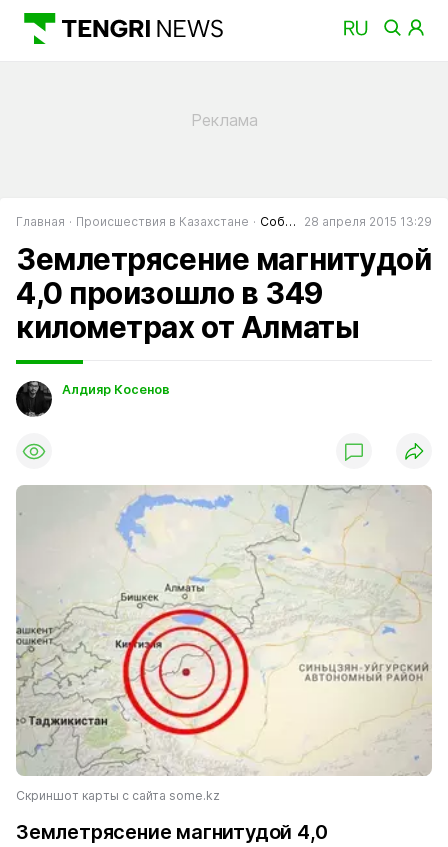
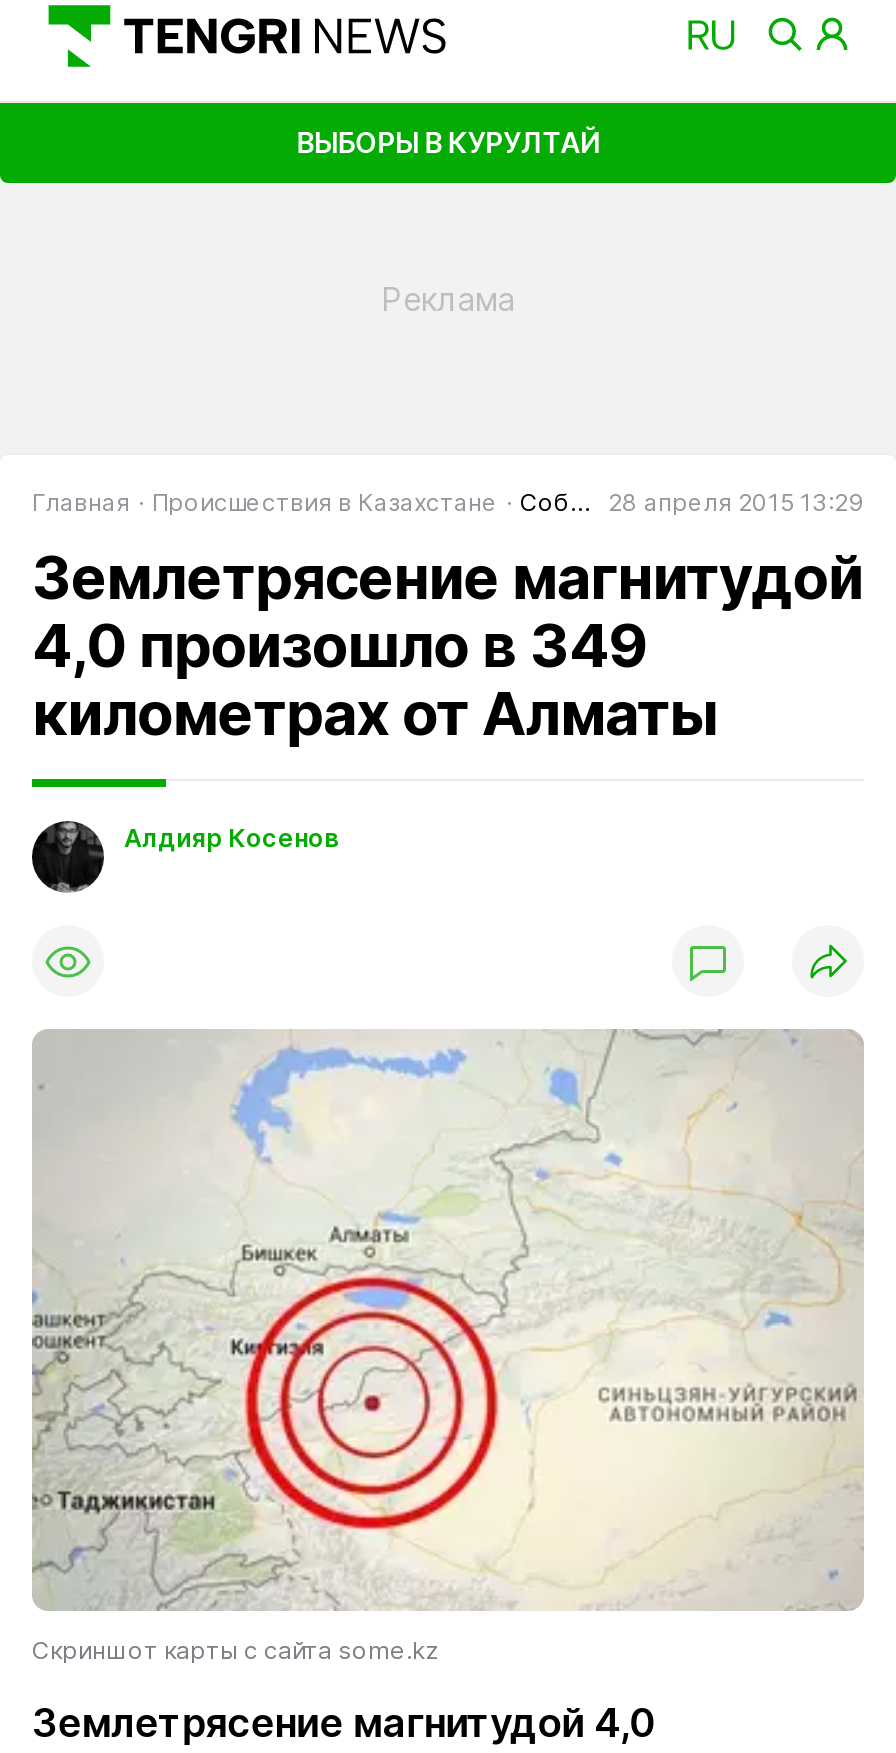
+ ВЫБОРЫ В КУРУЛТАЙ
